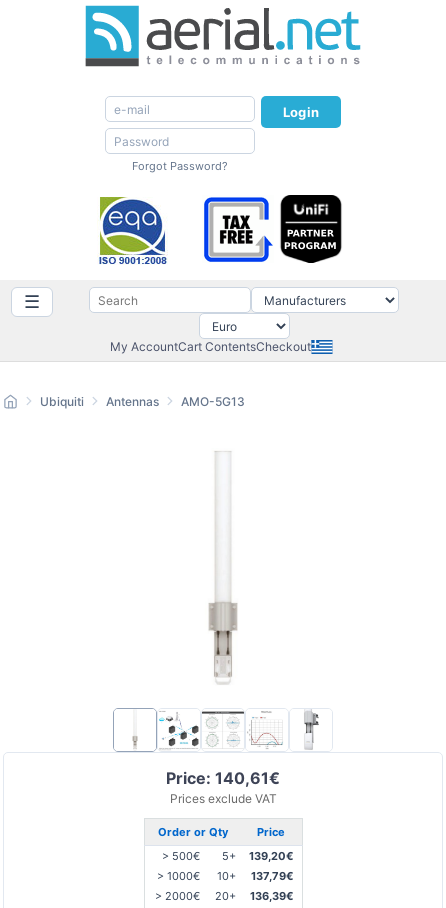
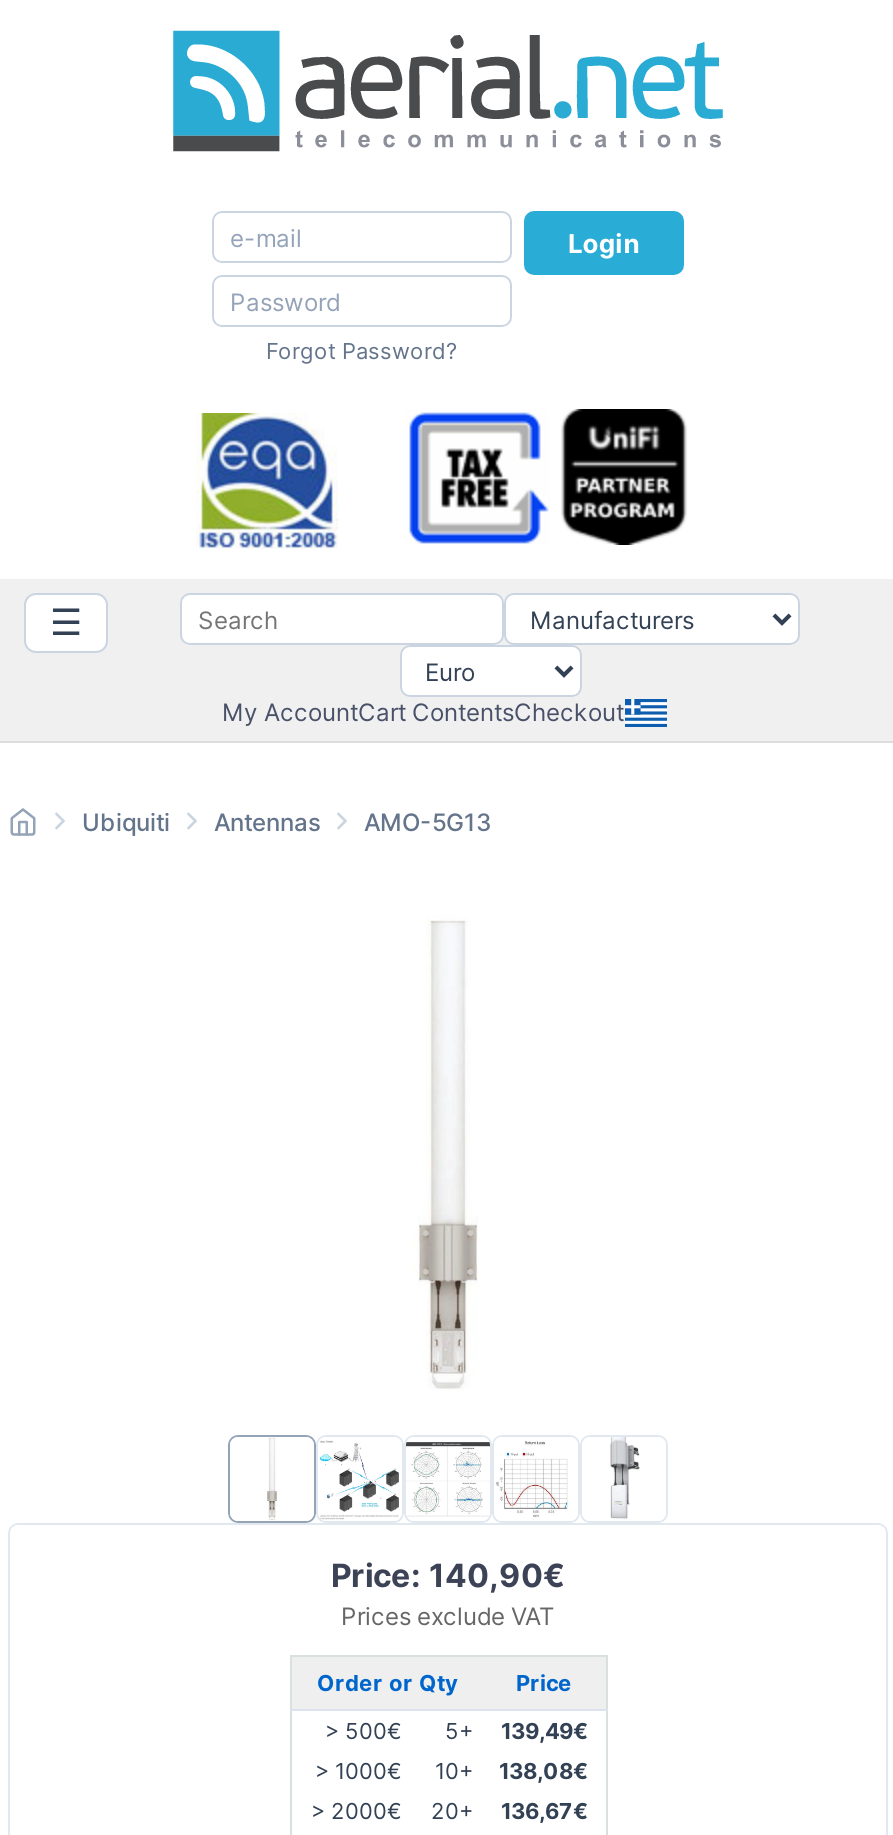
- Price: 140,61€
+ Price: 140,90€

- > 500€ 5+ 139,20€
+ > 500€ 5+ 139,49€

- > 1000€ 10+ 137,79€
+ > 1000€ 10+ 138,08€

- > 2000€ 20+ 136,39€
+ > 2000€ 20+ 136,67€
